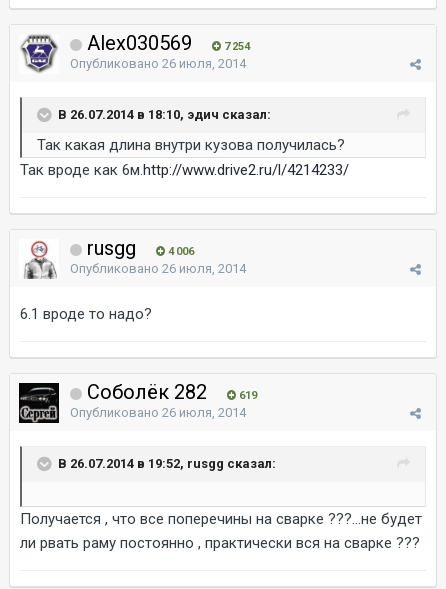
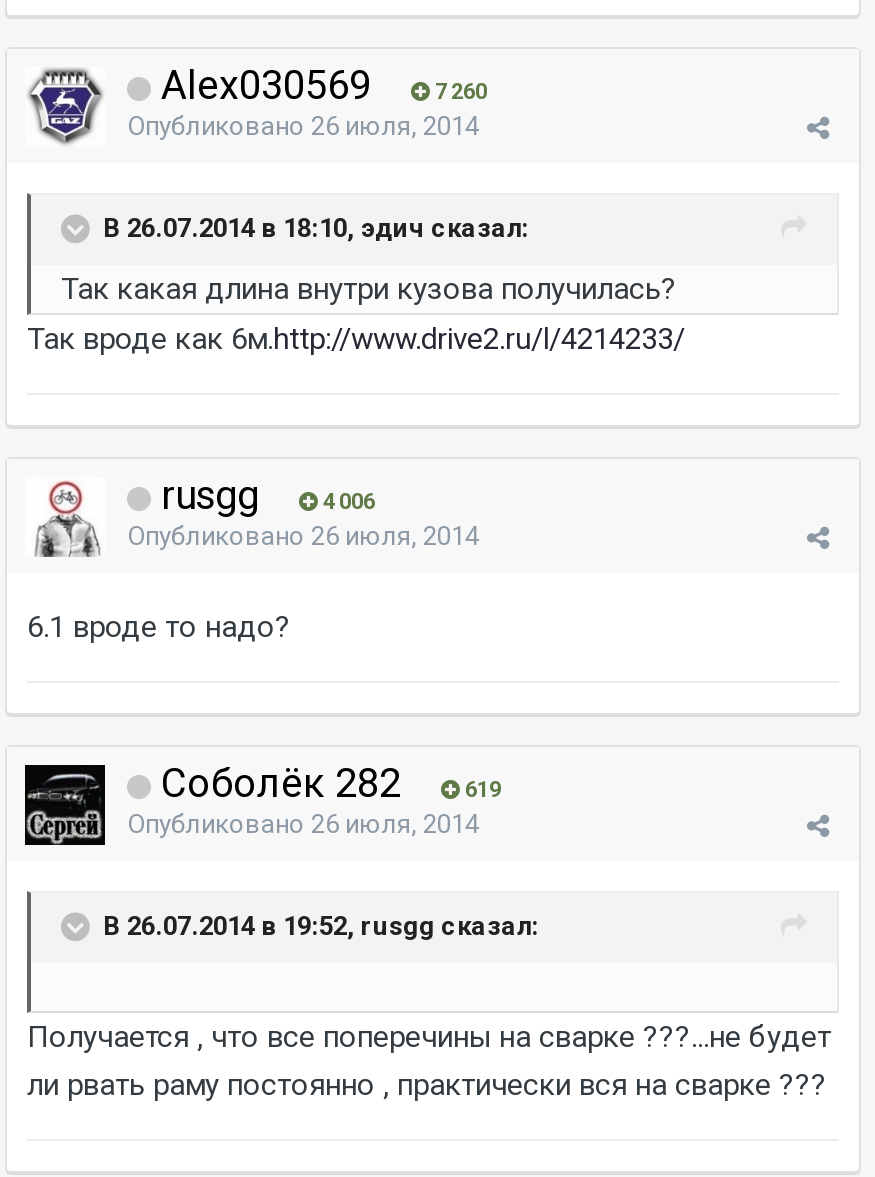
- Alex030569 7 254
+ Alex030569 7 260
